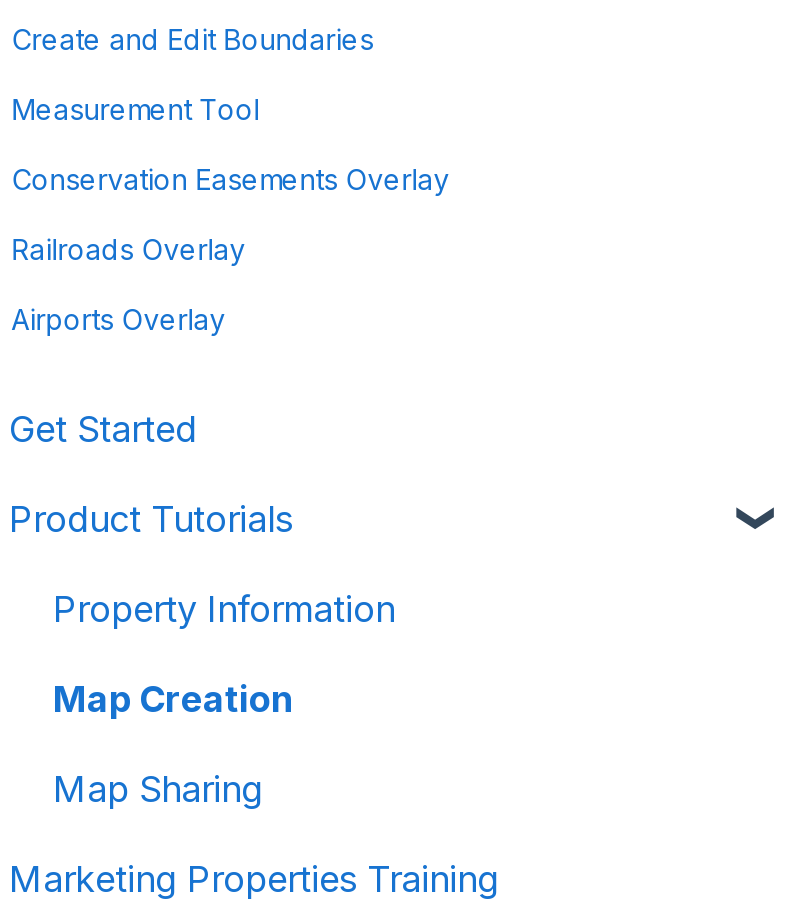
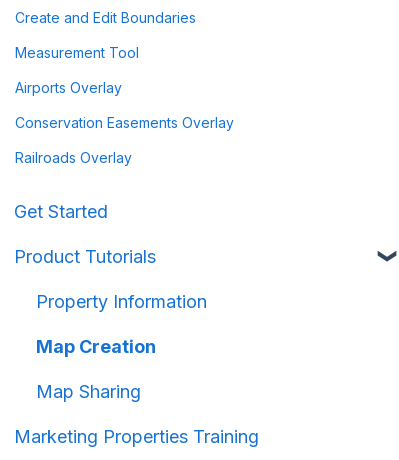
moved down: Conservation Easements Overlay | Railroads Overlay

moved up: Airports Overlay
